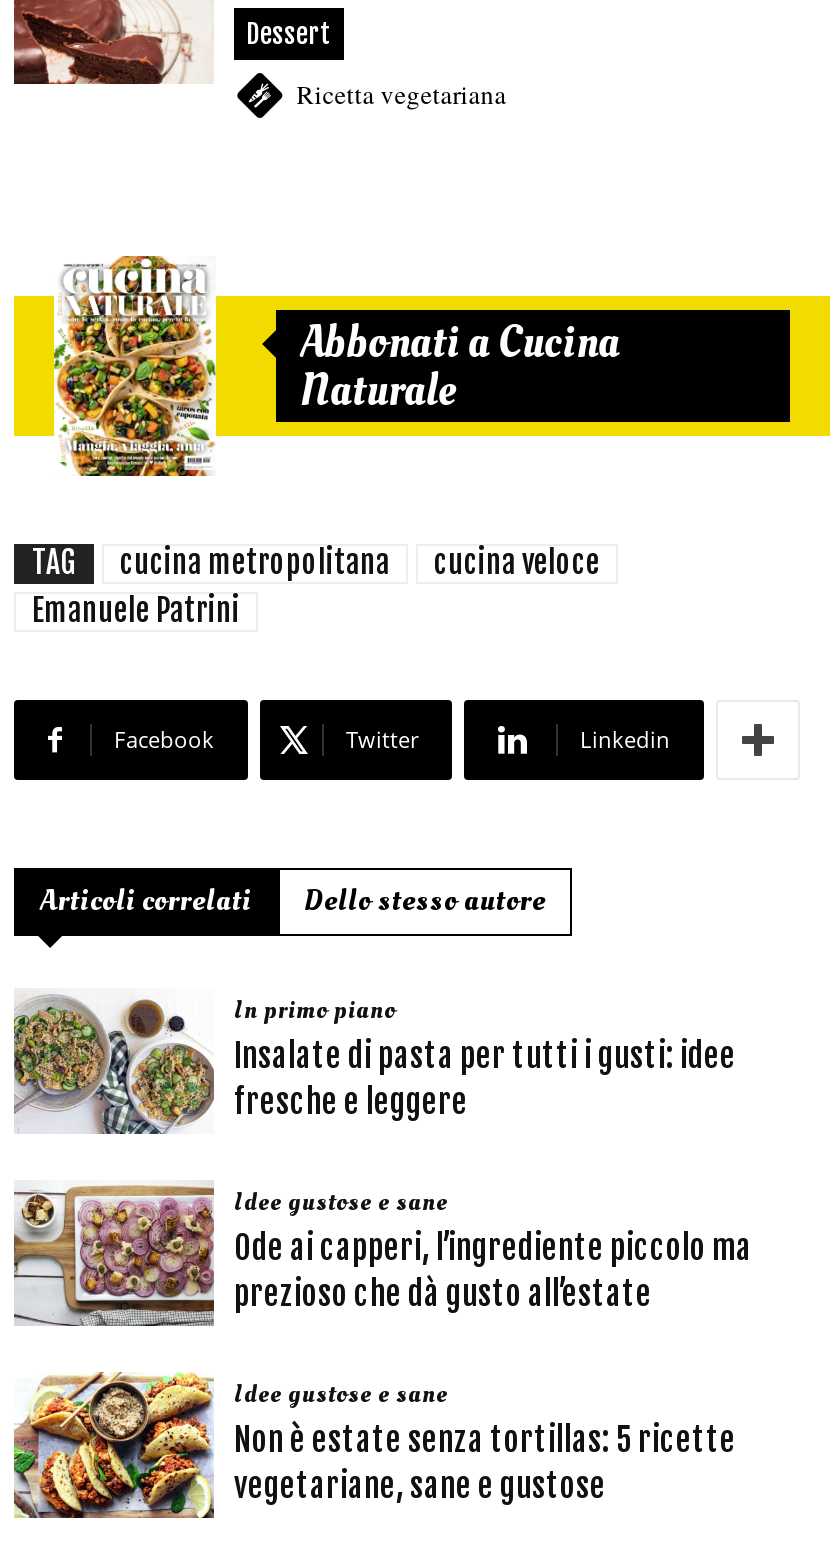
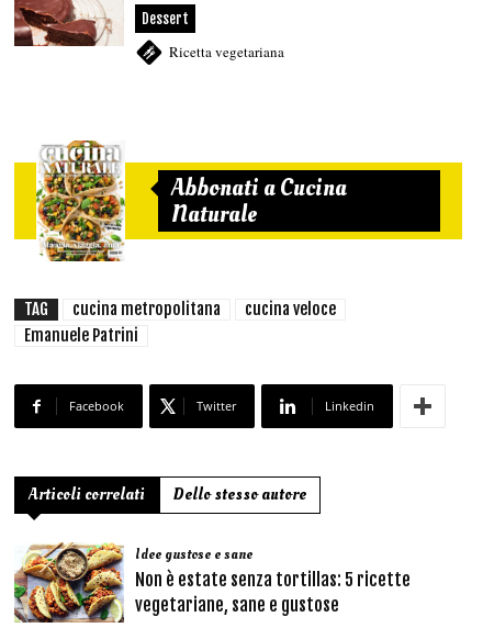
- [image]
- In primo piano
- Insalate di pasta per tutti i gusti: idee
- fresche e leggere
- Idee gustose e sane
- Ode ai capperi, l’ingrediente piccolo ma
- prezioso che dà gusto all’estate

- [image]
